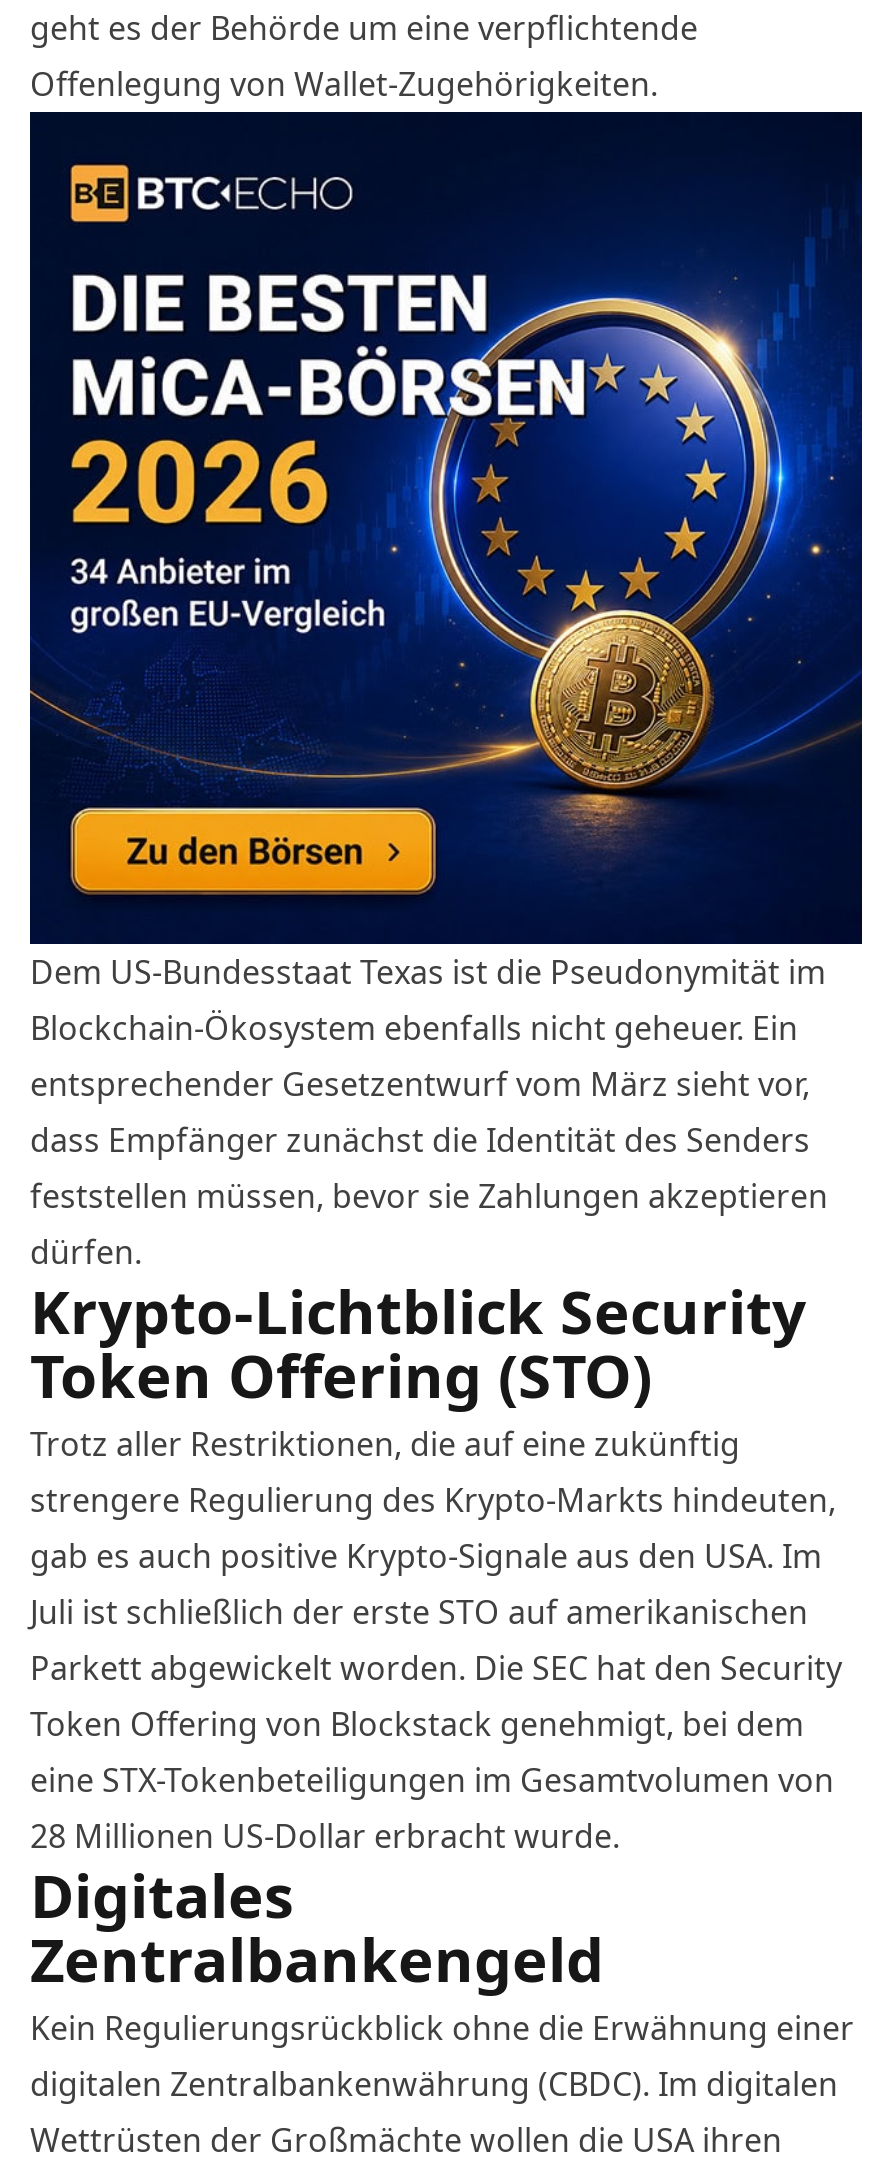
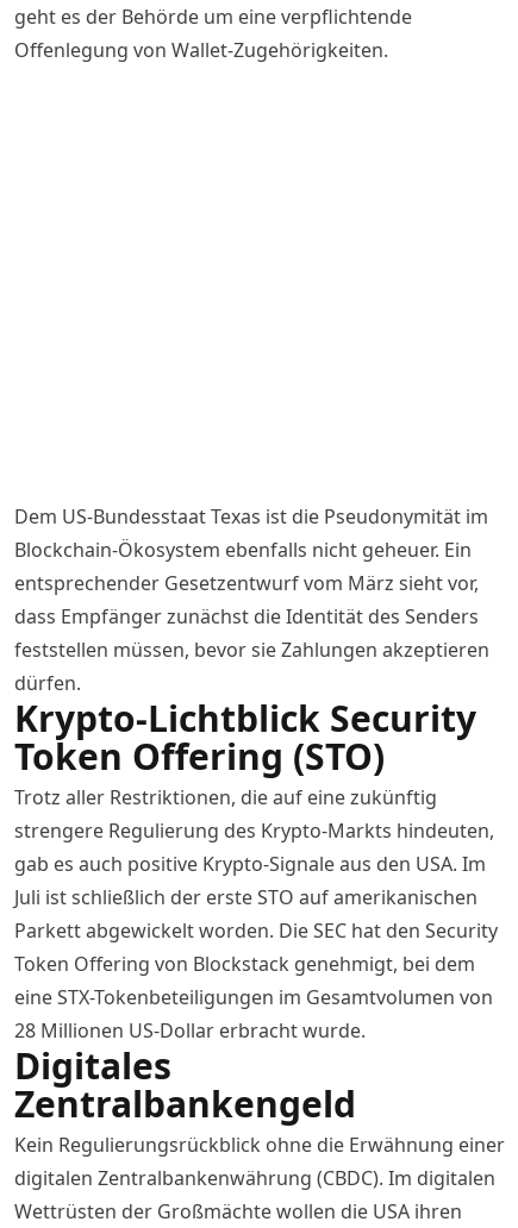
- [image]
